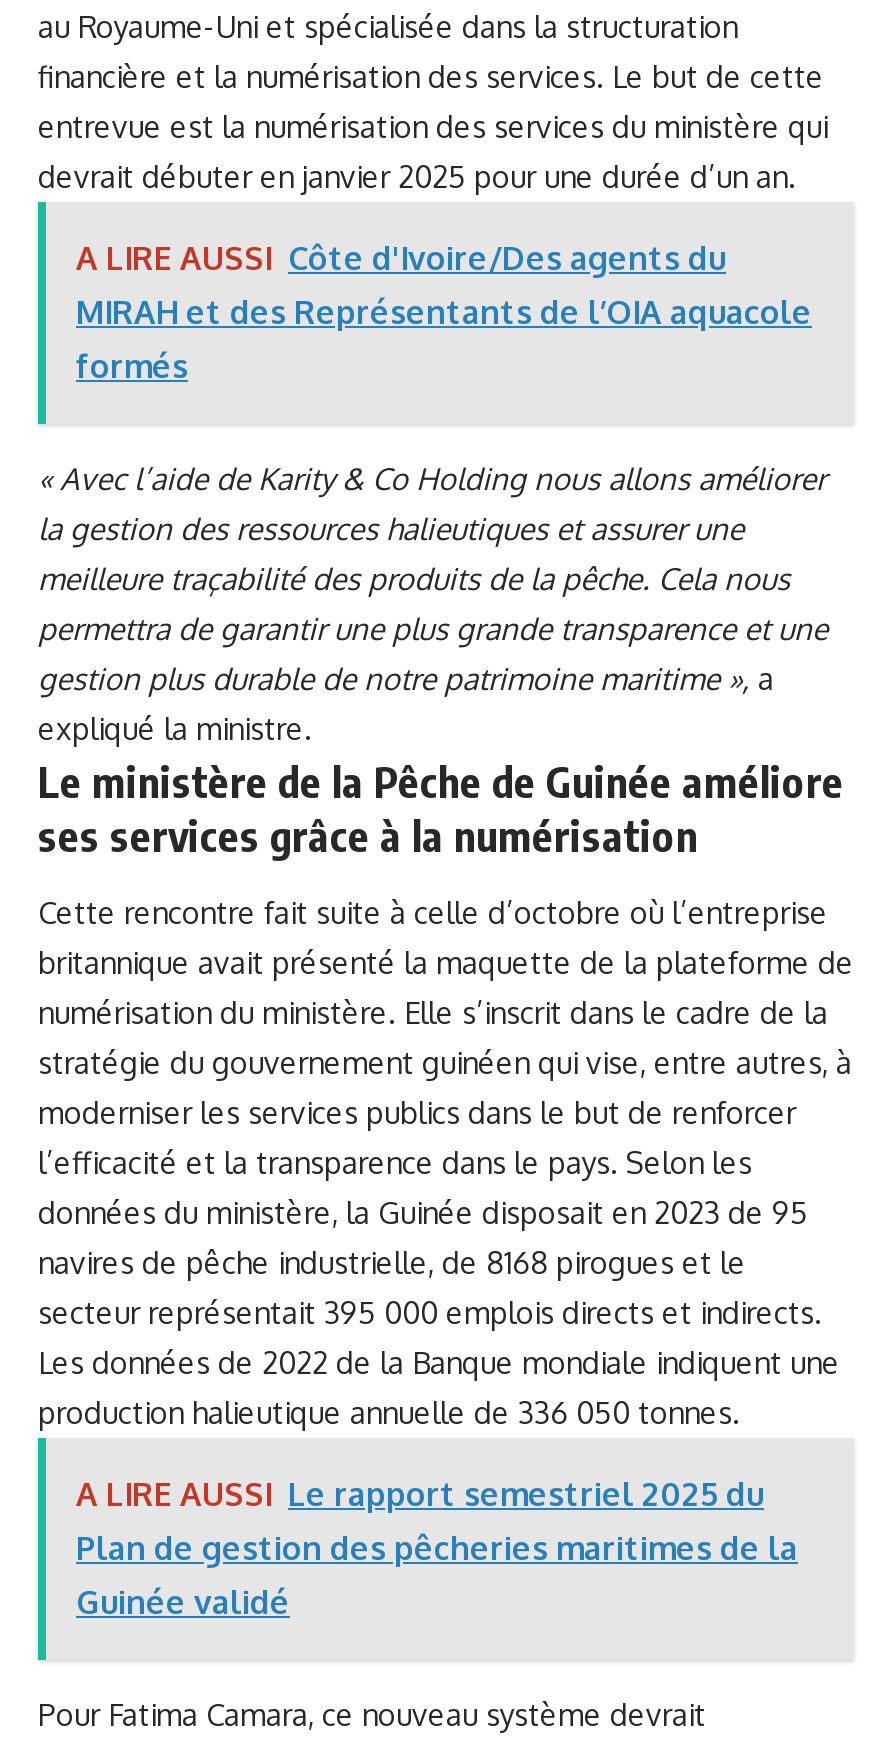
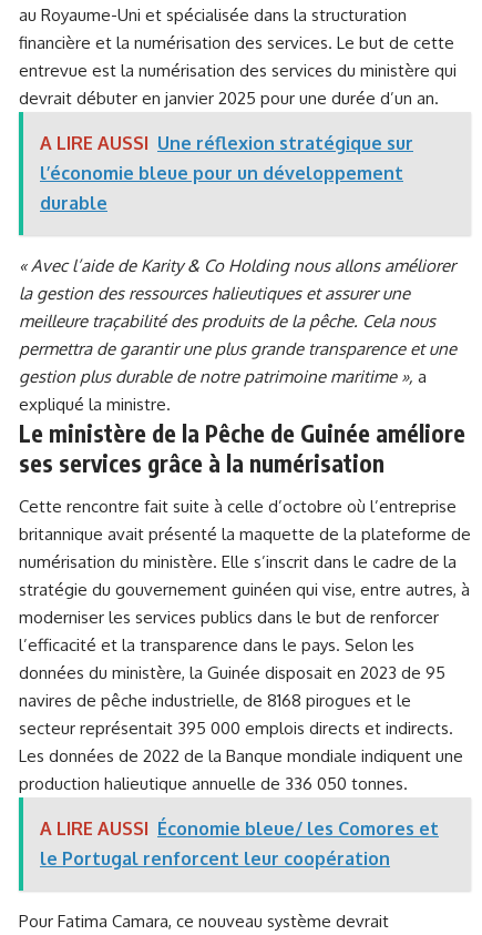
- A LIRE AUSSI Côte d'Ivoire/Des agents du
- MIRAH et des Représentants de l’OIA aquacole
- formés
+ A LIRE AUSSI Une réflexion stratégique sur
+ l’économie bleue pour un développement
+ durable

- A LIRE AUSSI Le rapport semestriel 2025 du
- Plan de gestion des pêcheries maritimes de la
- Guinée validé
+ A LIRE AUSSI Économie bleue/ les Comores et
+ le Portugal renforcent leur coopération
